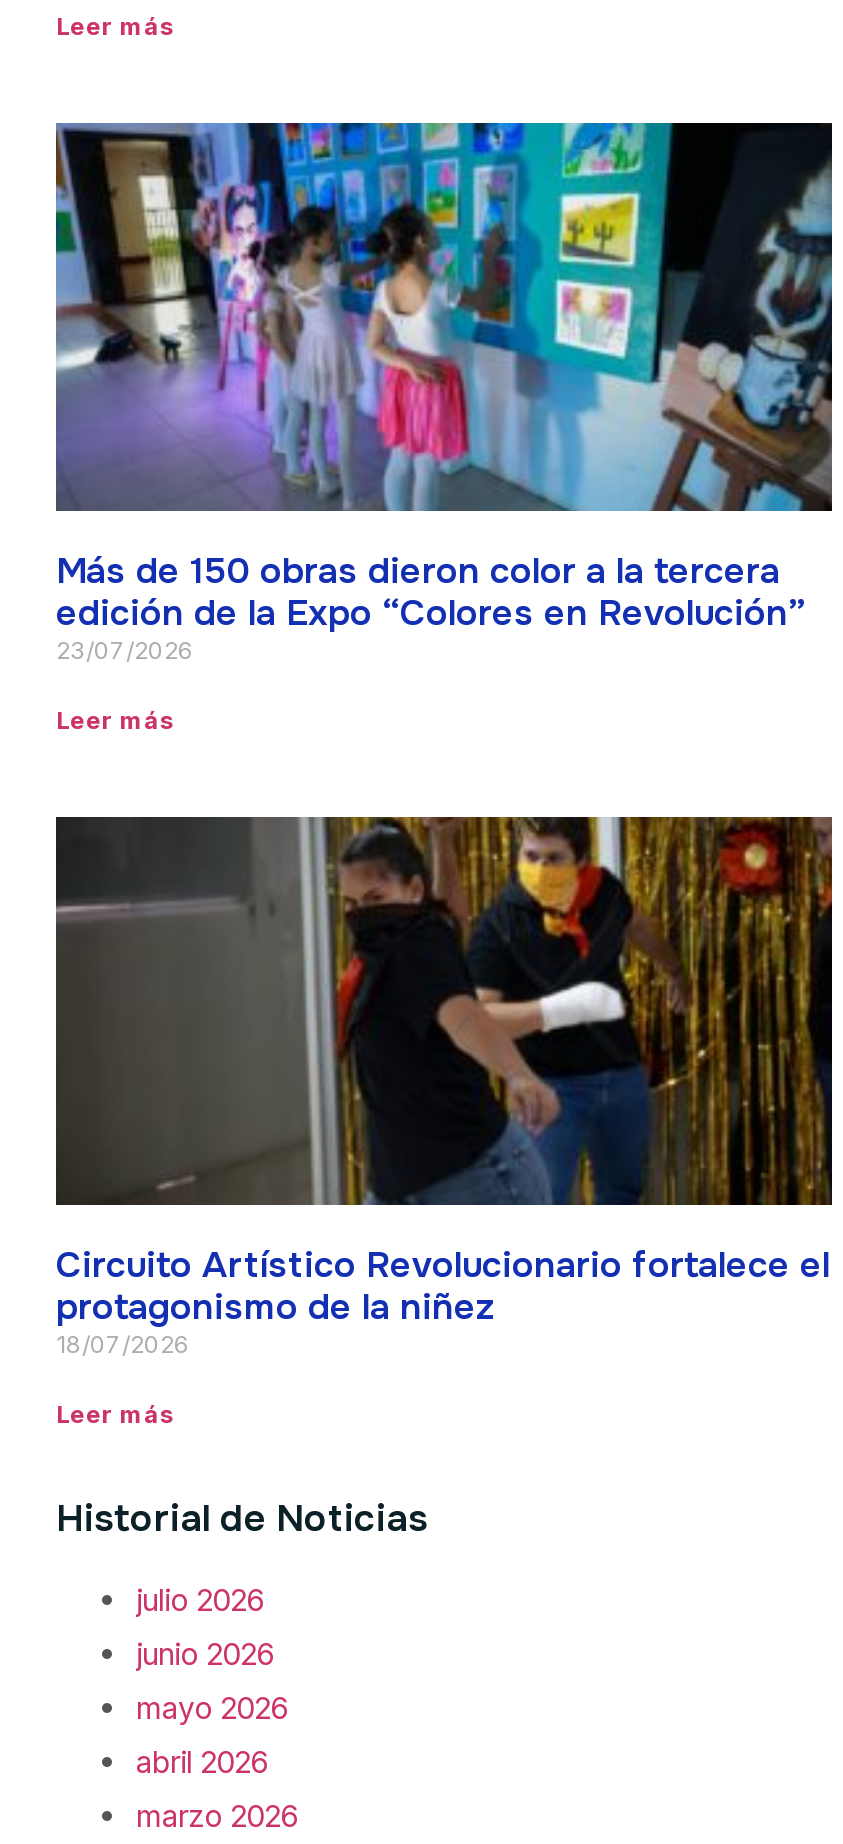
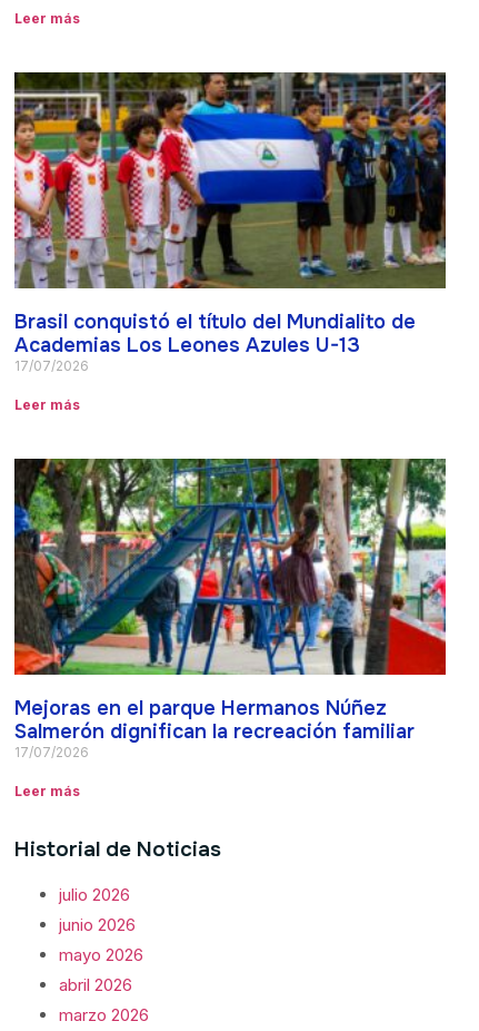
- [image]
- Más de 150 obras dieron color a la tercera
- edición de la Expo “Colores en Revolución”
- 23/07/2026
+ [image]
+ Brasil conquistó el título del Mundialito de
+ Academias Los Leones Azules U-13
+ 17/07/2026

- [image]
- Circuito Artístico Revolucionario fortalece el
- protagonismo de la niñez
- 18/07/2026
+ [image]
+ Mejoras en el parque Hermanos Núñez
+ Salmerón dignifican la recreación familiar
+ 17/07/2026
